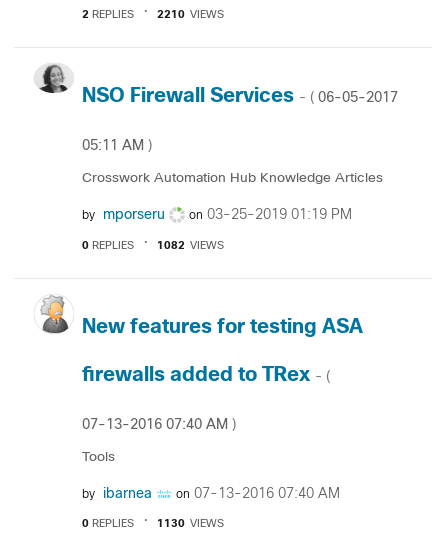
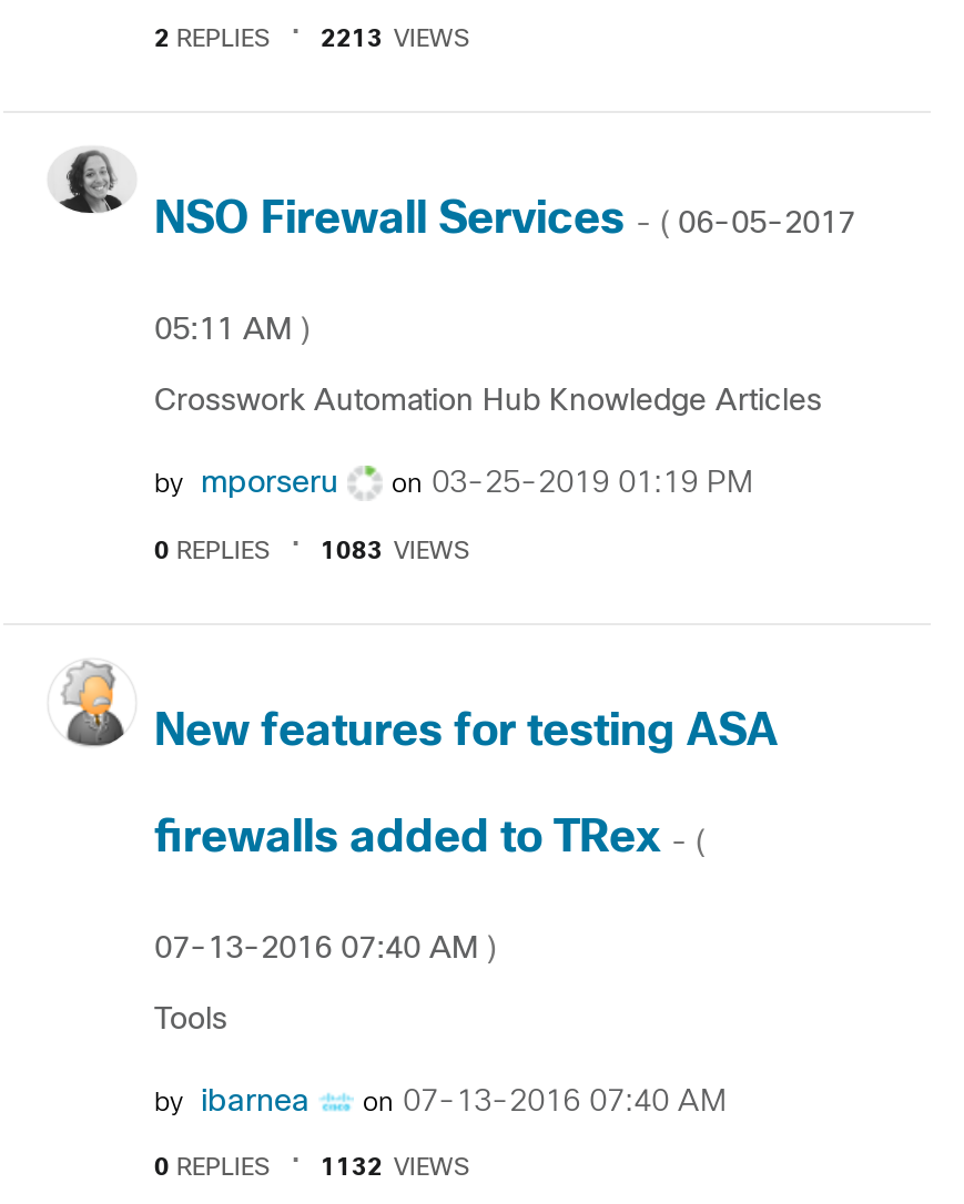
- 2210 VIEWS
+ 2213 VIEWS

- 1082 VIEWS
+ 1083 VIEWS

- 1130 VIEWS
+ 1132 VIEWS
